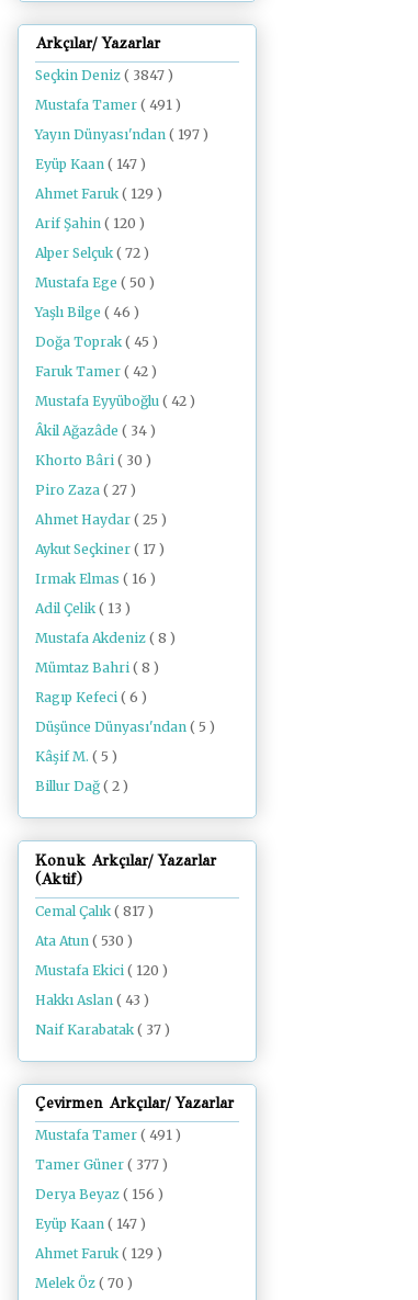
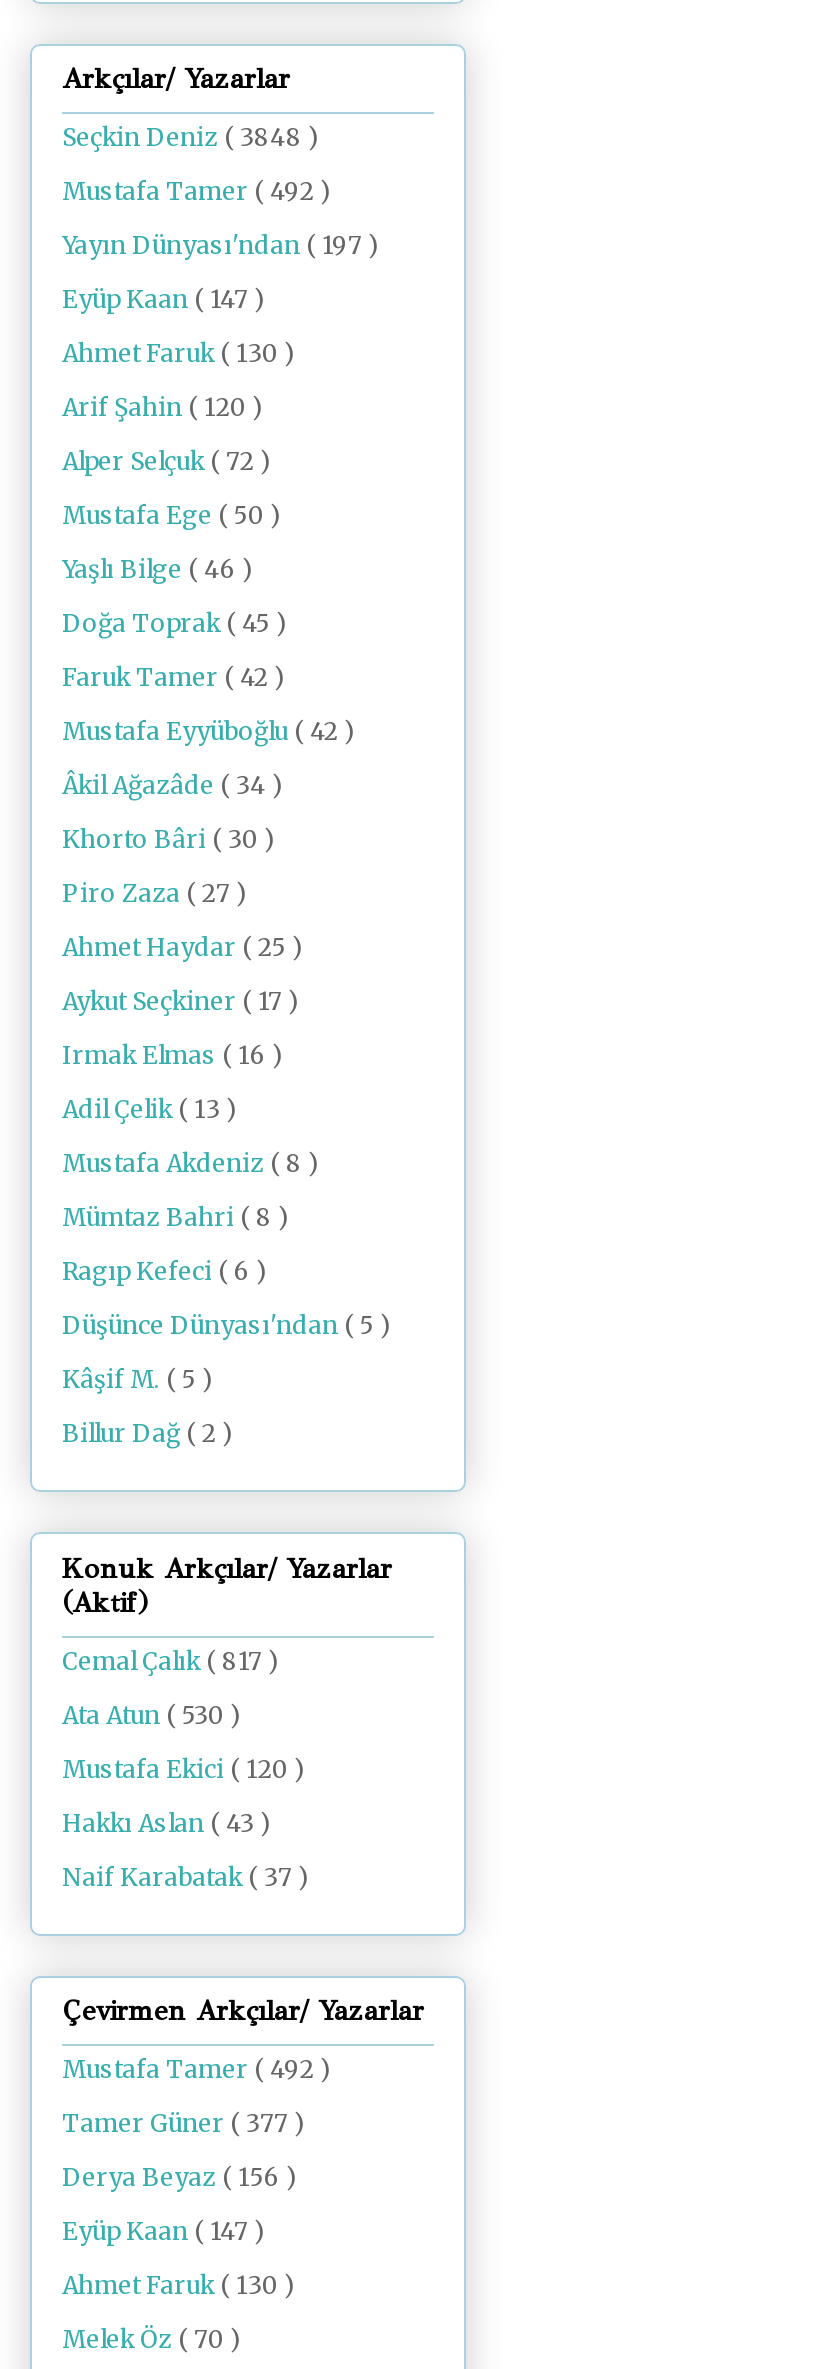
- Seçkin Deniz ( 3847 )
+ Seçkin Deniz ( 3848 )

- Mustafa Tamer ( 491 )
+ Mustafa Tamer ( 492 )

- Ahmet Faruk ( 129 )
+ Ahmet Faruk ( 130 )

- Mustafa Tamer ( 491 )
+ Mustafa Tamer ( 492 )

- Ahmet Faruk ( 129 )
+ Ahmet Faruk ( 130 )
